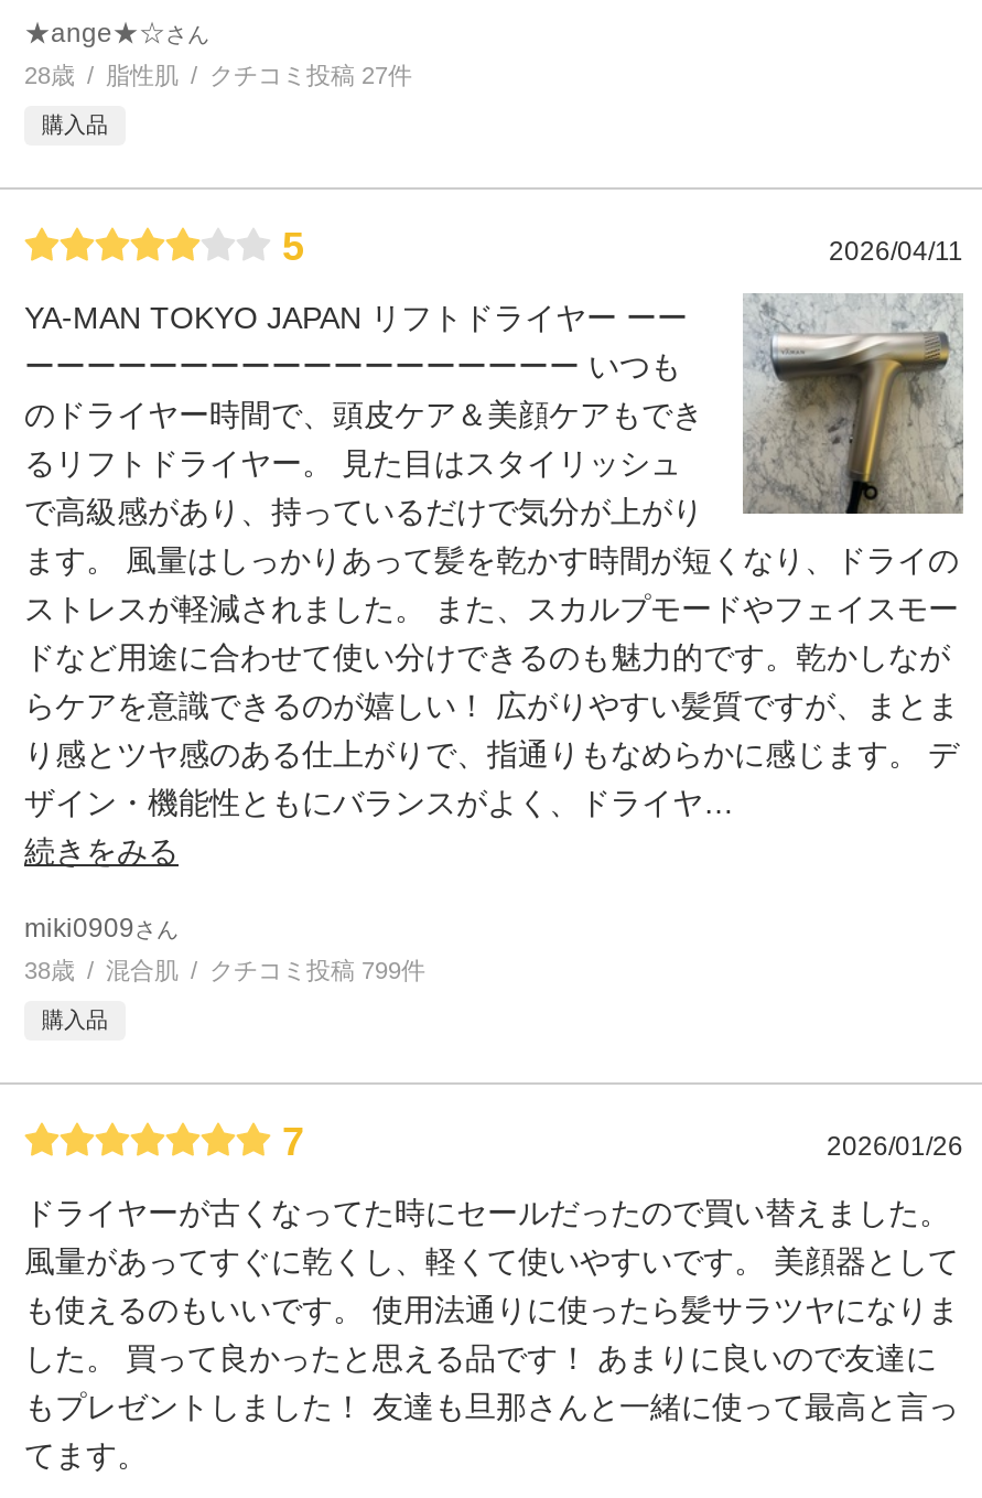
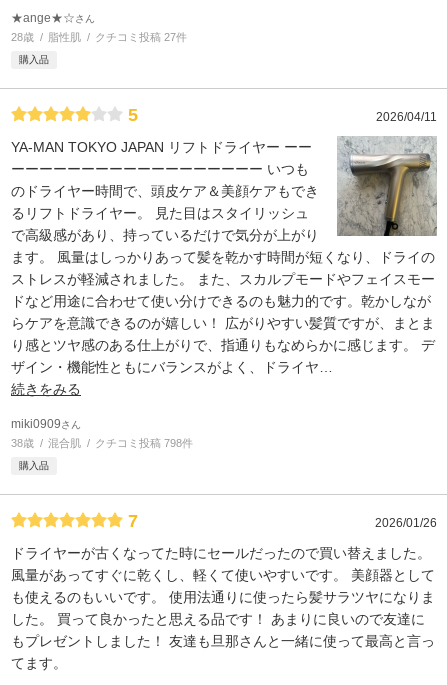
- クチコミ投稿 799件
+ クチコミ投稿 798件
